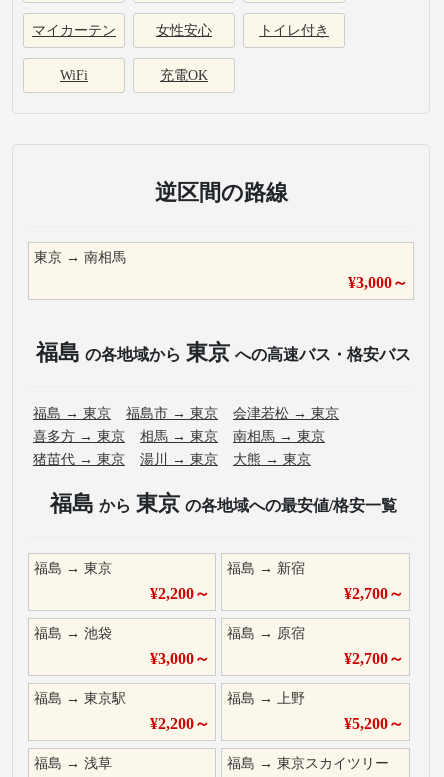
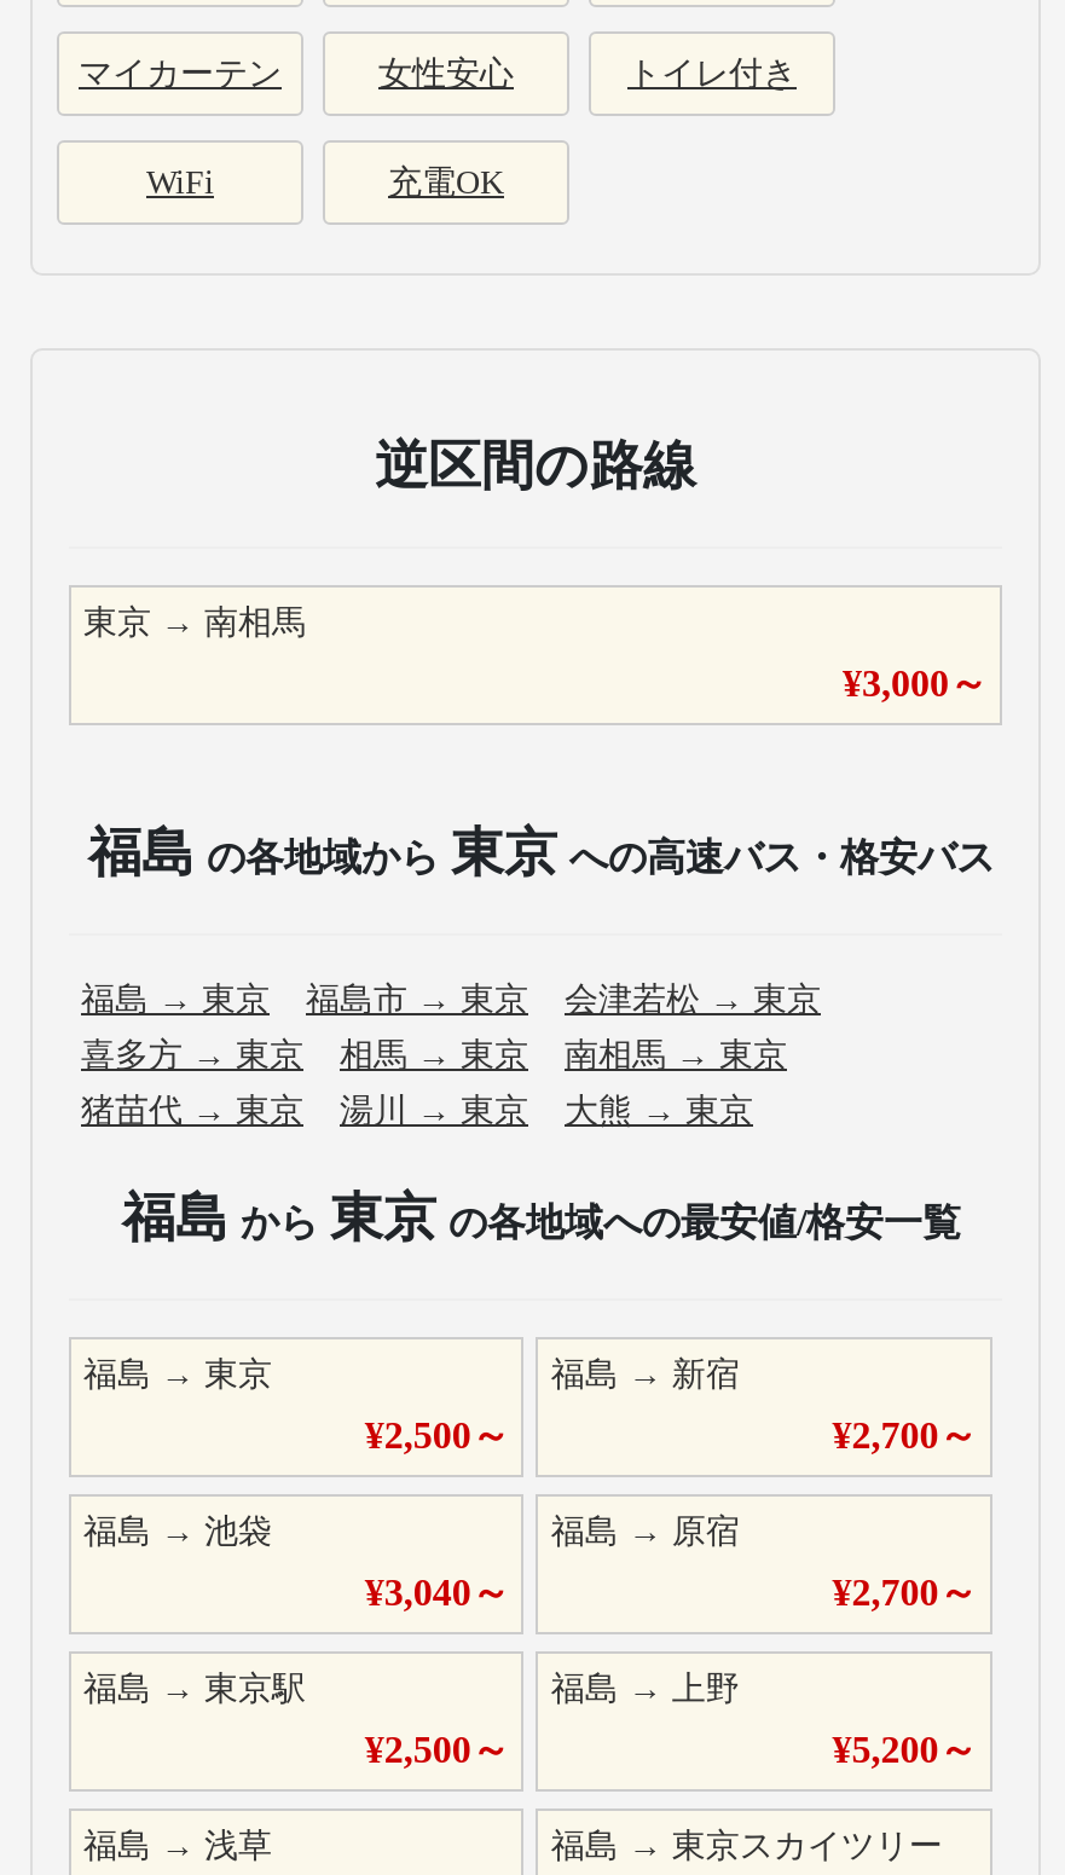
- ¥2,200～
+ ¥2,500～

- ¥3,000～
+ ¥3,040～

- ¥2,200～
+ ¥2,500～
